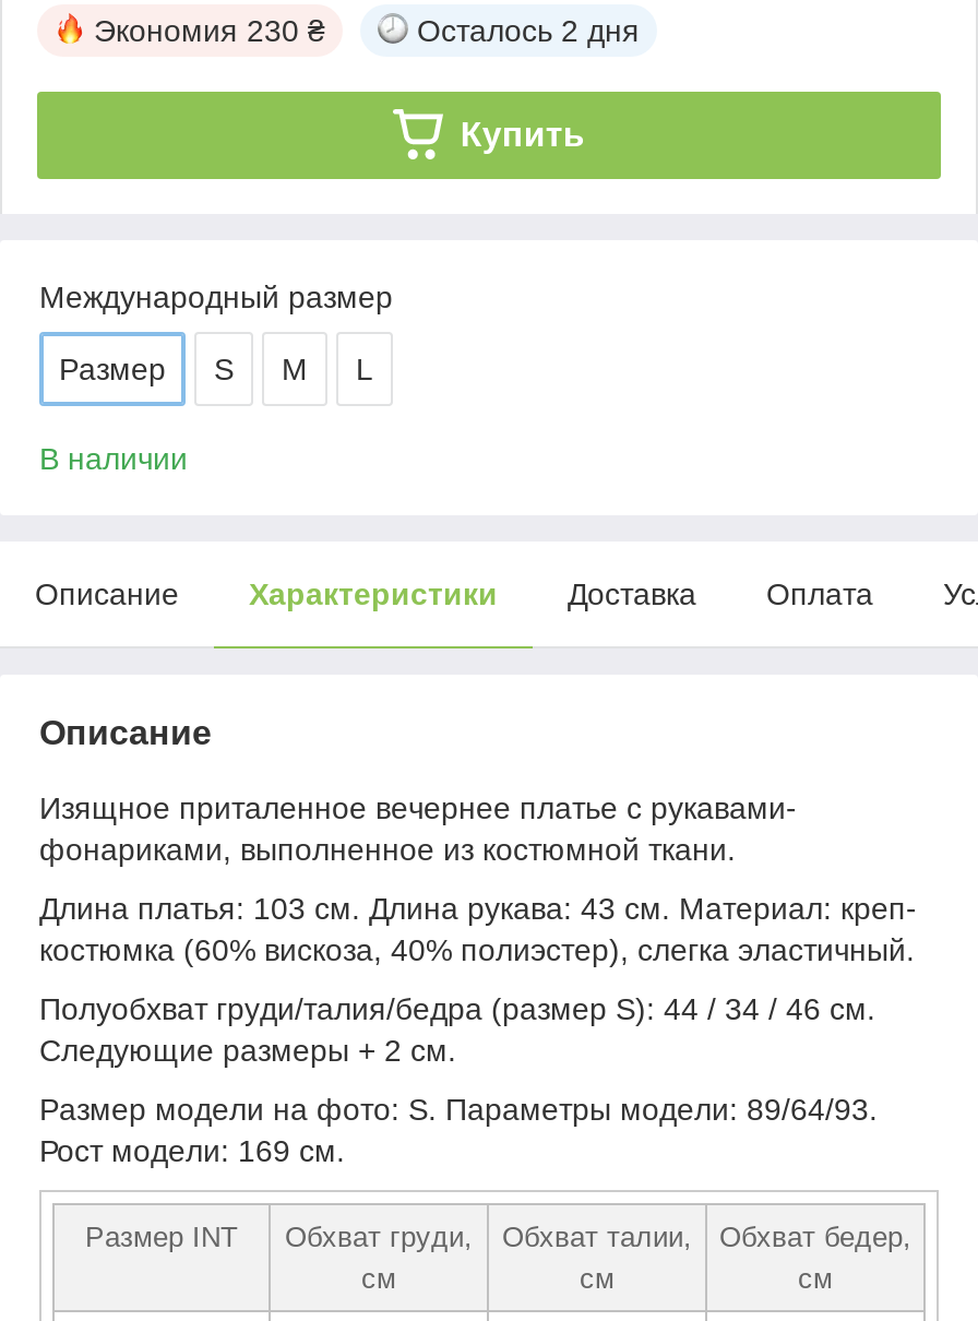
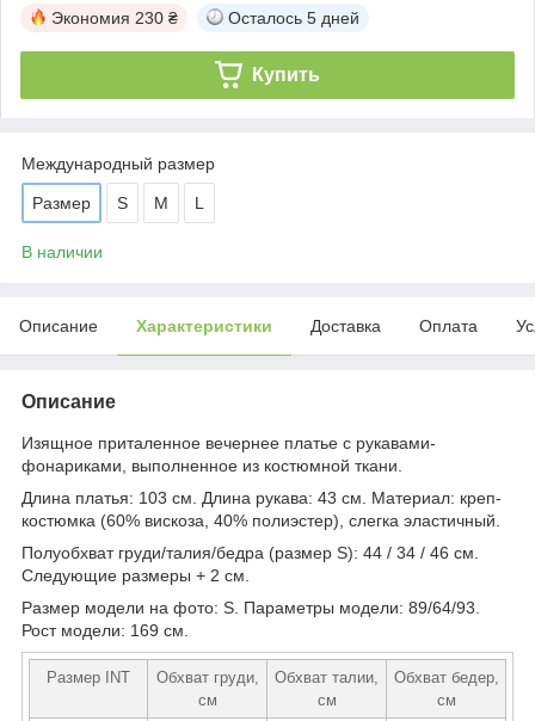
- Осталось 2 дня
+ Осталось 5 дней
